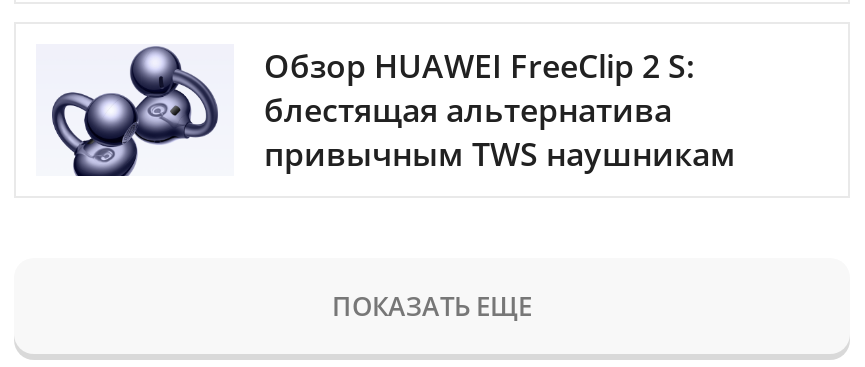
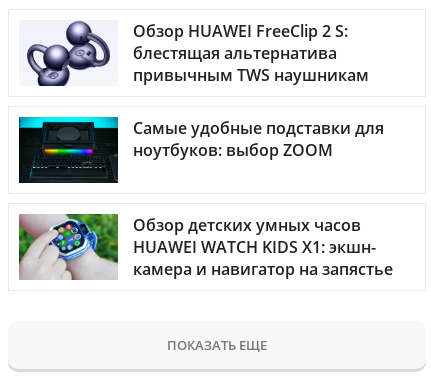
+ [image]
+ Самые удобные подставки для
+ ноутбуков: выбор ZOOM
+ Обзор детских умных часов
+ HUAWEI WATCH KIDS X1: экшн-
+ камера и навигатор на запястье

+ [image]
